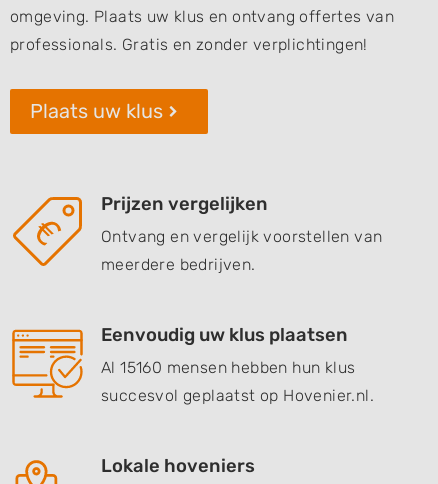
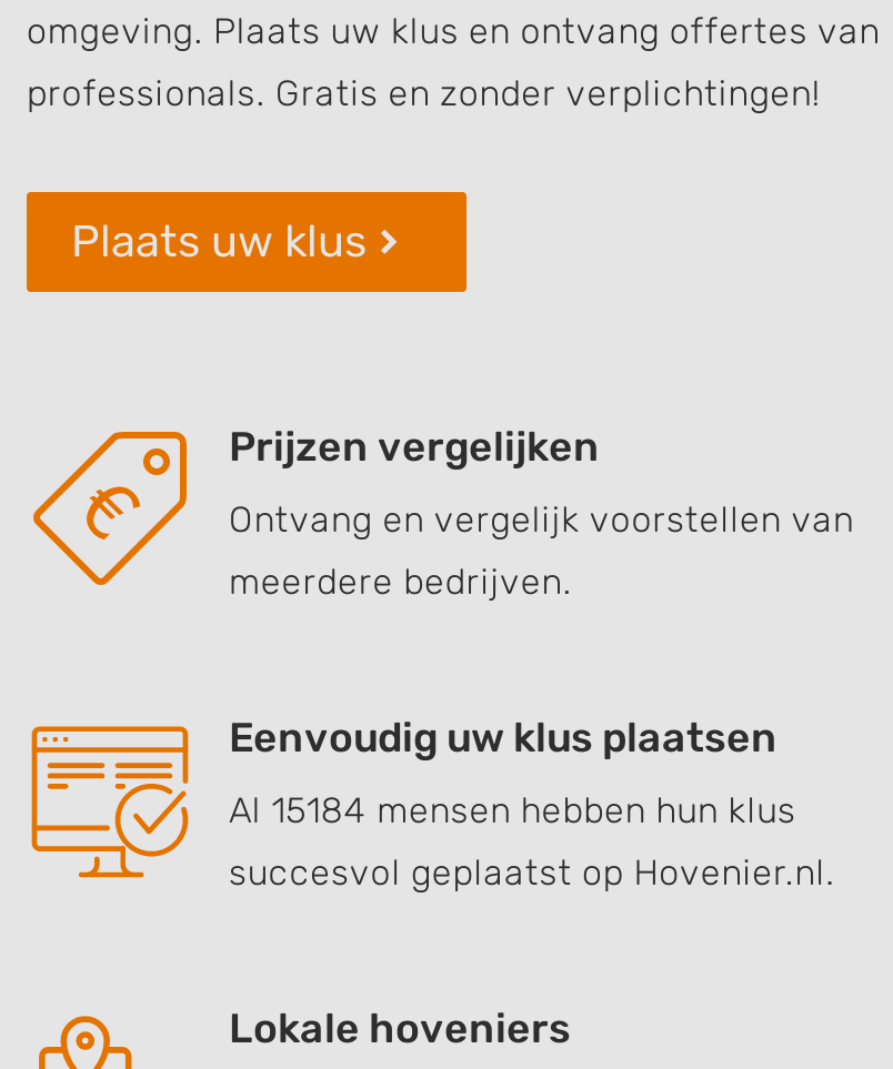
- Al 15160 mensen hebben hun klus
+ Al 15184 mensen hebben hun klus
